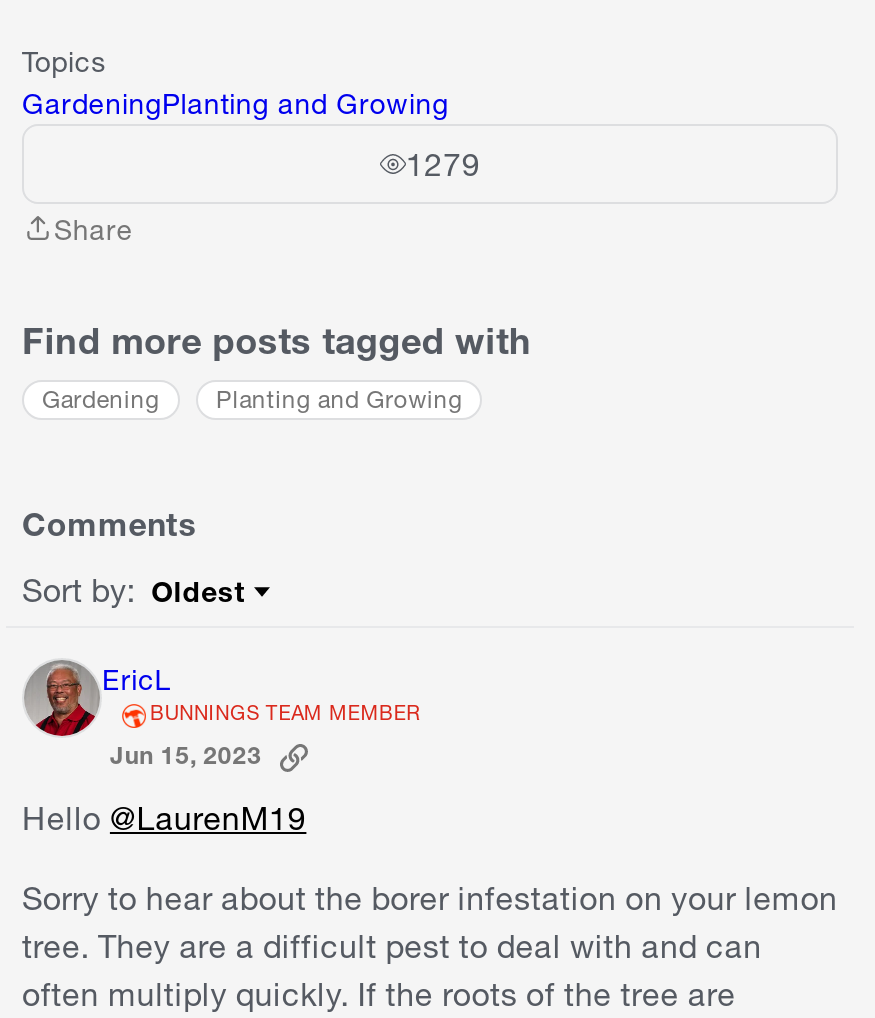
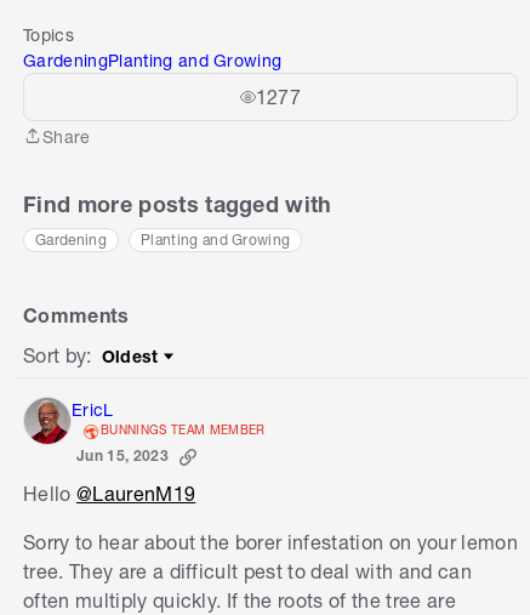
- 1279
+ 1277
